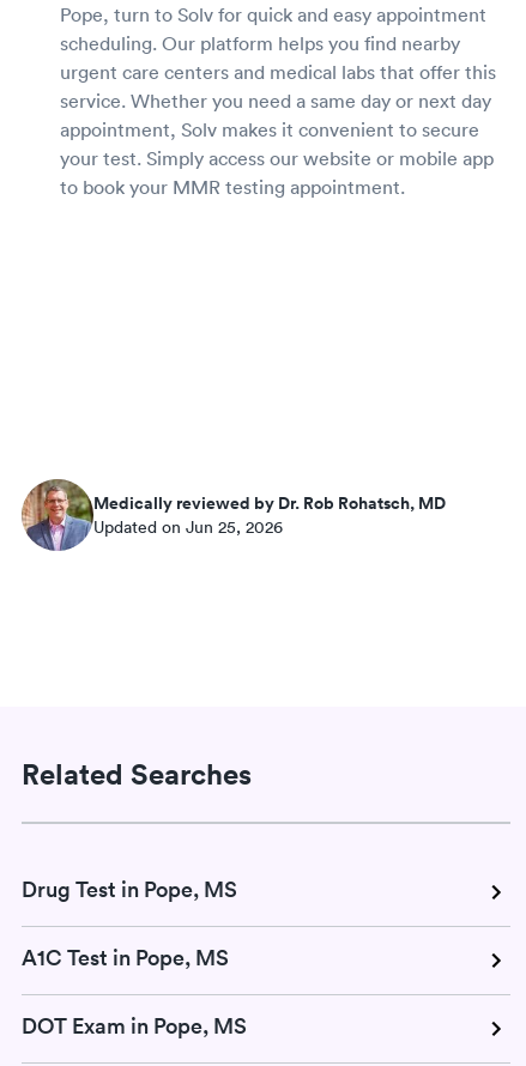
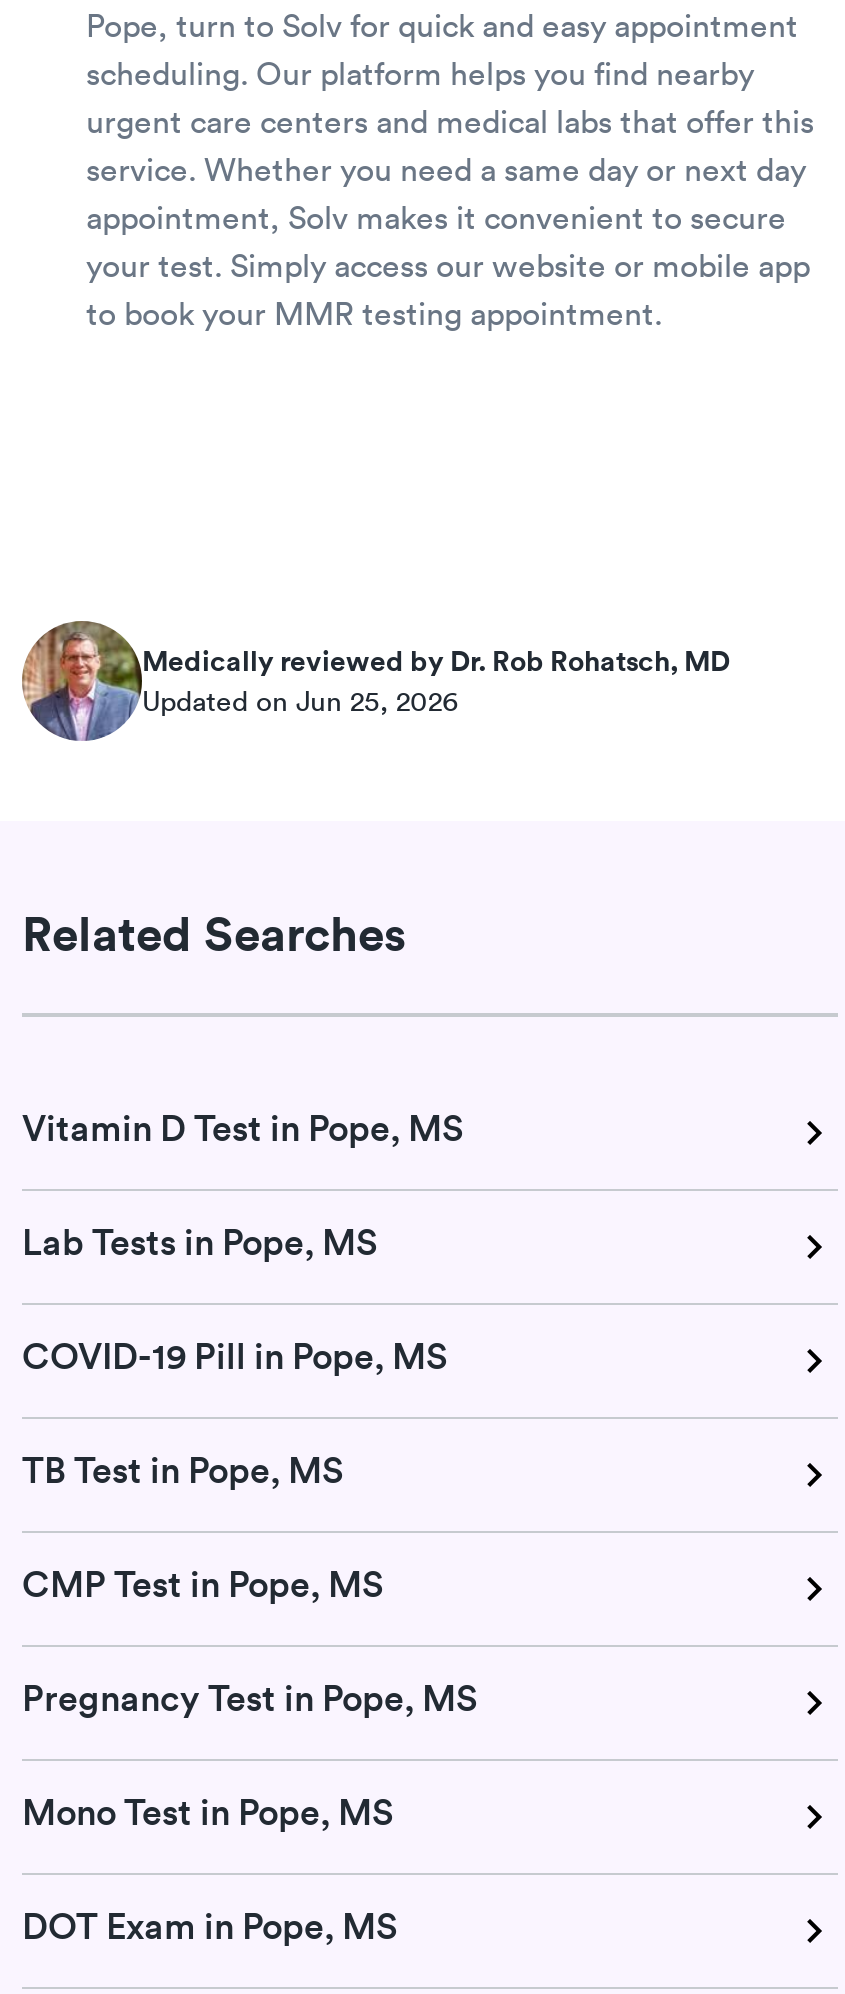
moved up: [image] | Medically reviewed by Dr. Rob Rohatsch, MD | Updated on Jun 25, 2026

moved up: Related Searches

- Drug Test in Pope, MS
- A1C Test in Pope, MS
+ Vitamin D Test in Pope, MS
+ Lab Tests in Pope, MS
+ COVID-19 Pill in Pope, MS
+ TB Test in Pope, MS
+ CMP Test in Pope, MS
+ Pregnancy Test in Pope, MS
+ Mono Test in Pope, MS
